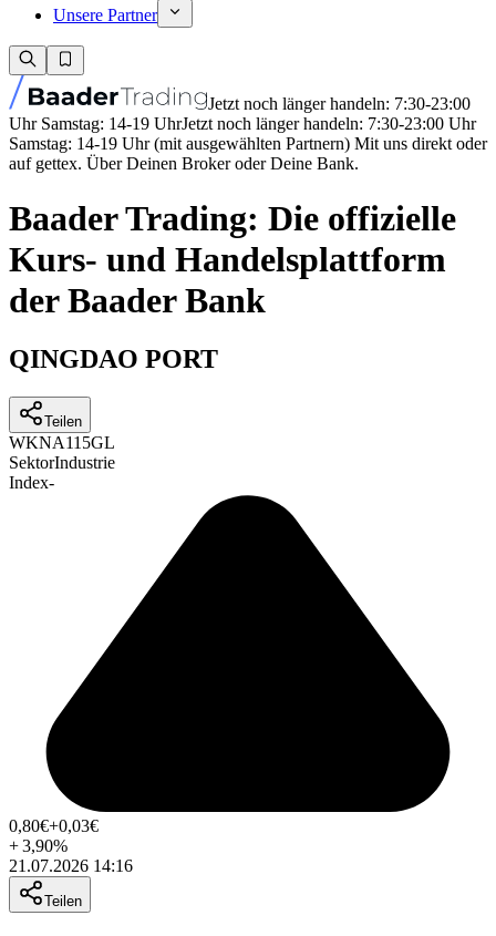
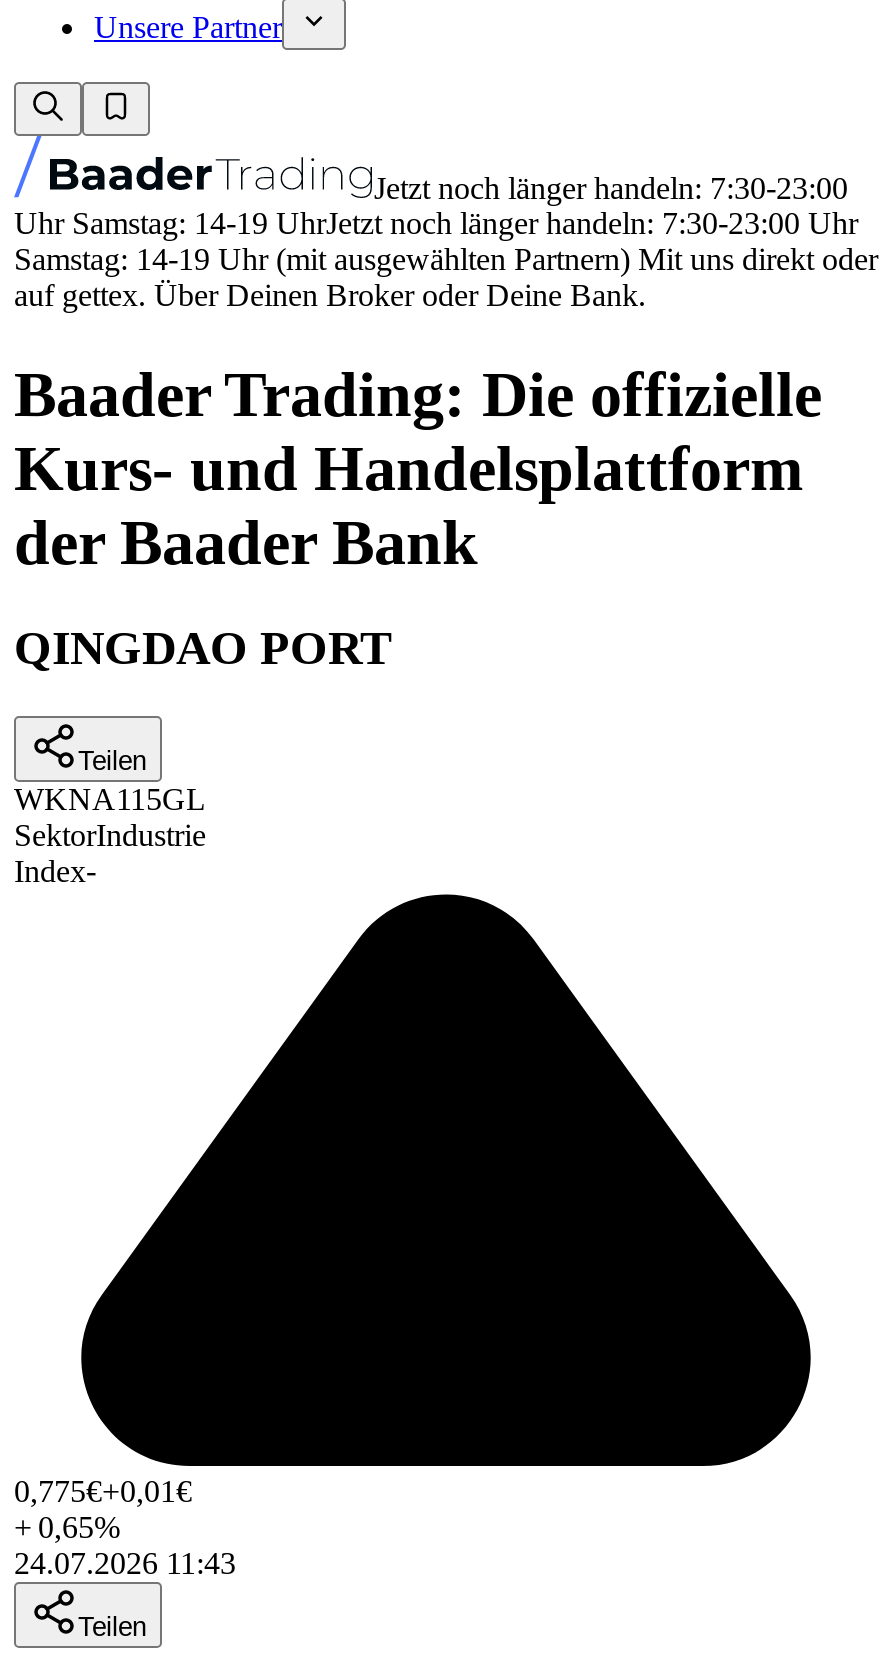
- 0,80€+0,03 €
+ 0,775€+0,01 €

- + 3,90%
+ + 0,65%

- 21.07.2026 14:16
+ 24.07.2026 11:43
